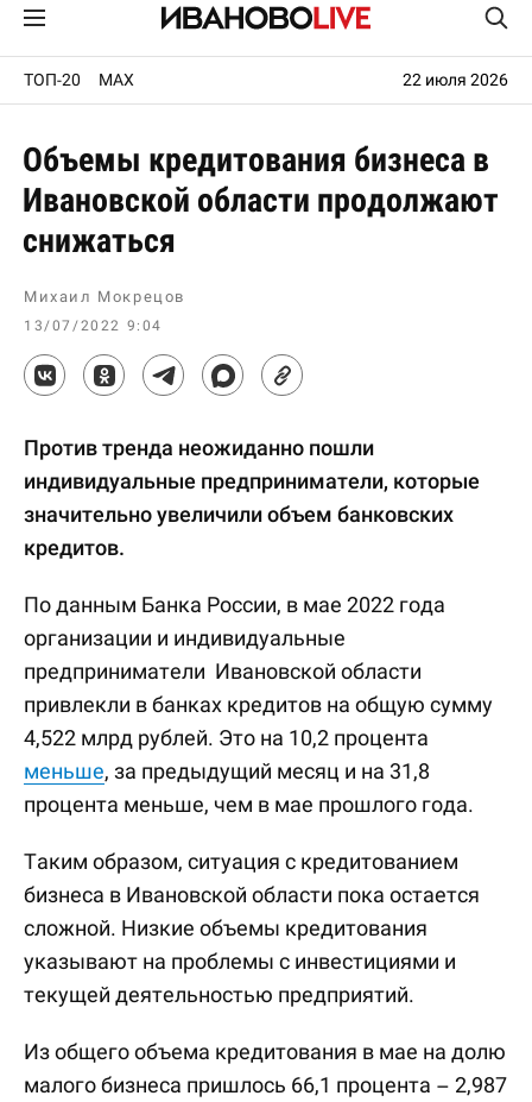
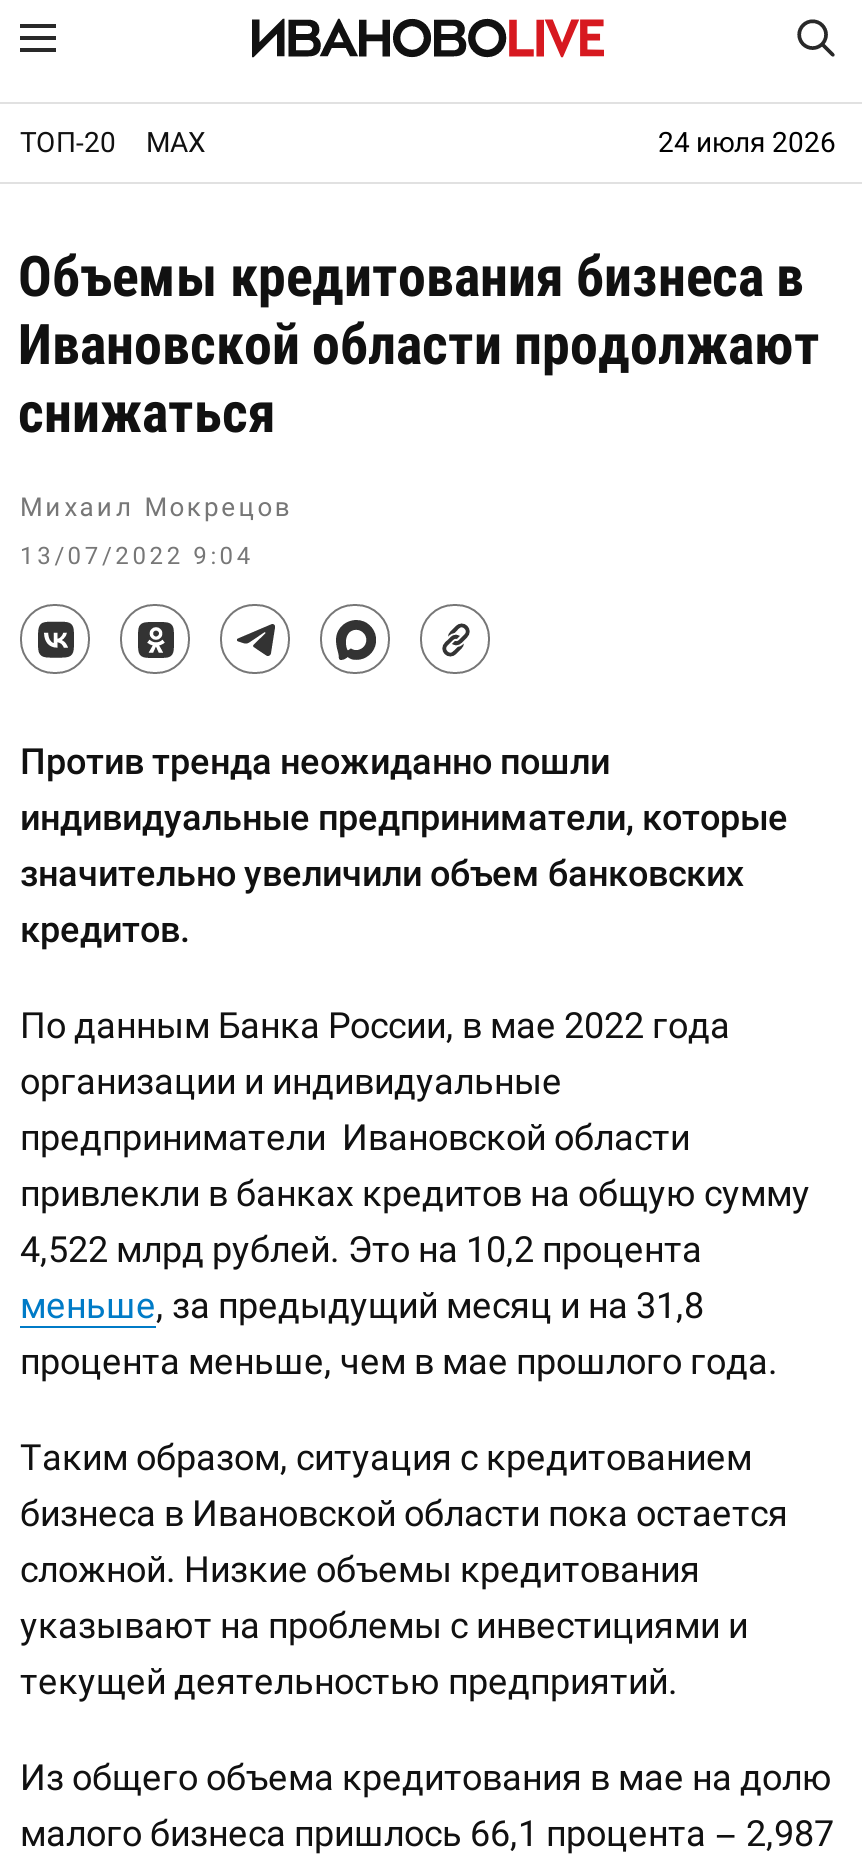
- 22 июля 2026
+ 24 июля 2026
